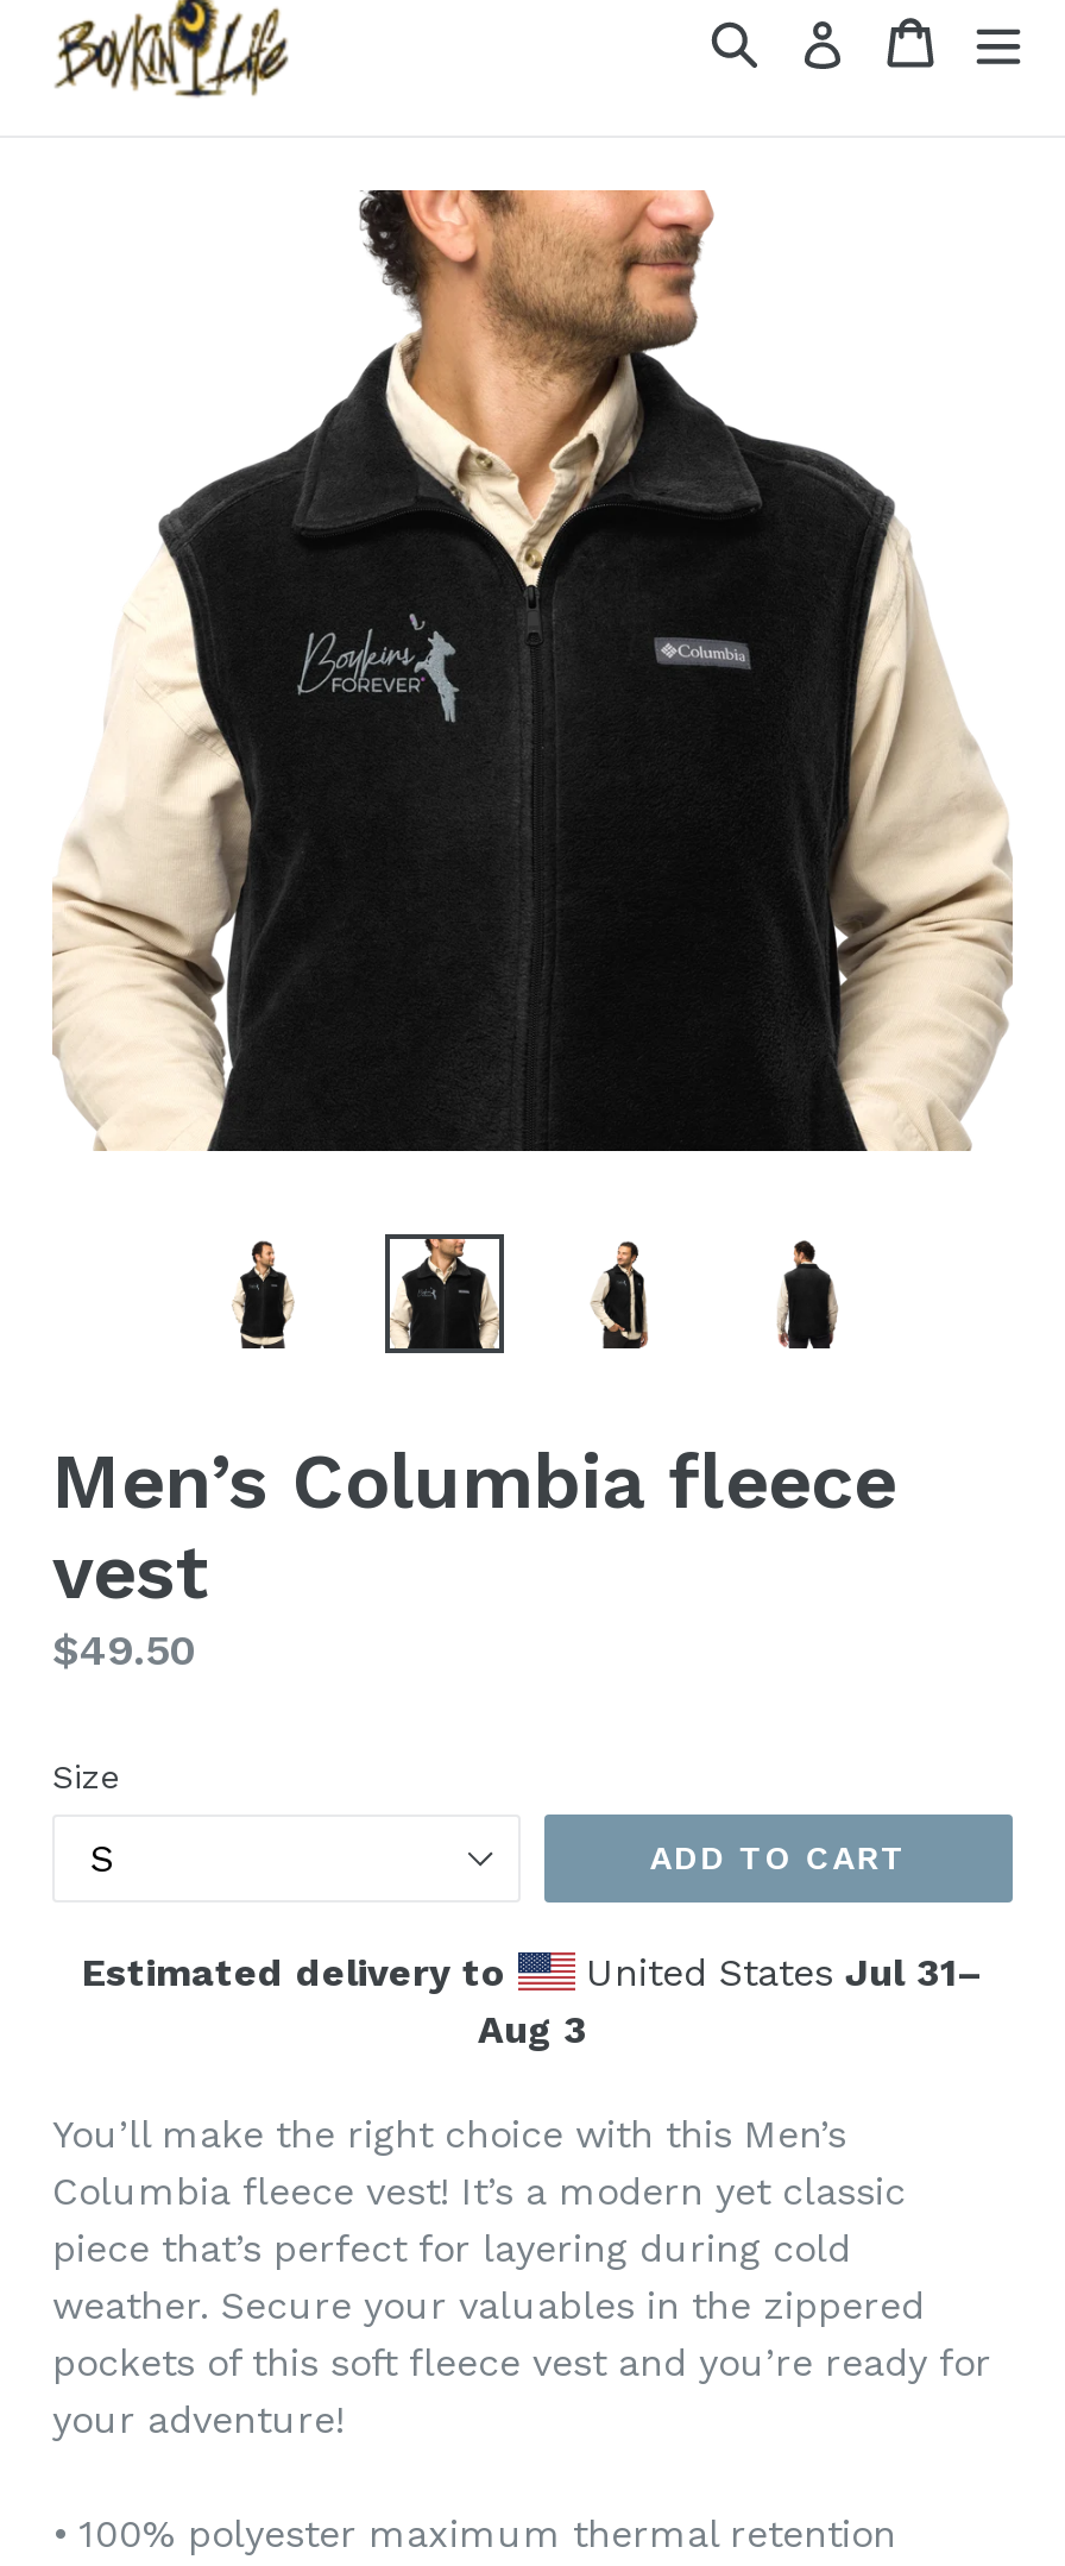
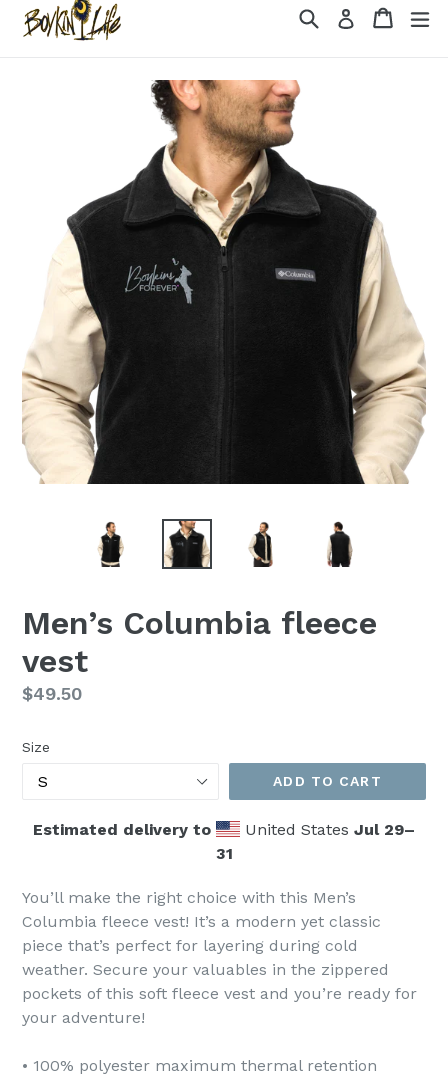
- United States Jul 31–
- Aug 3
+ United States Jul 29–
+ 31
